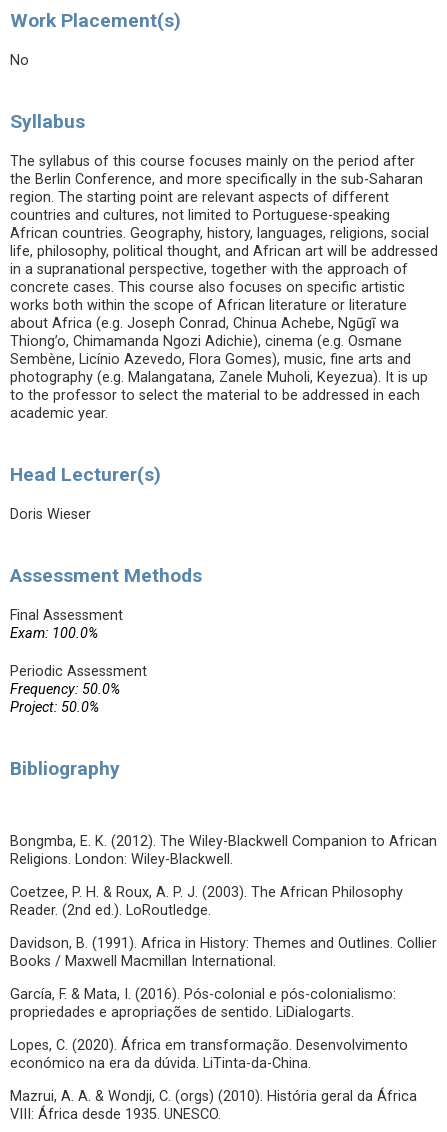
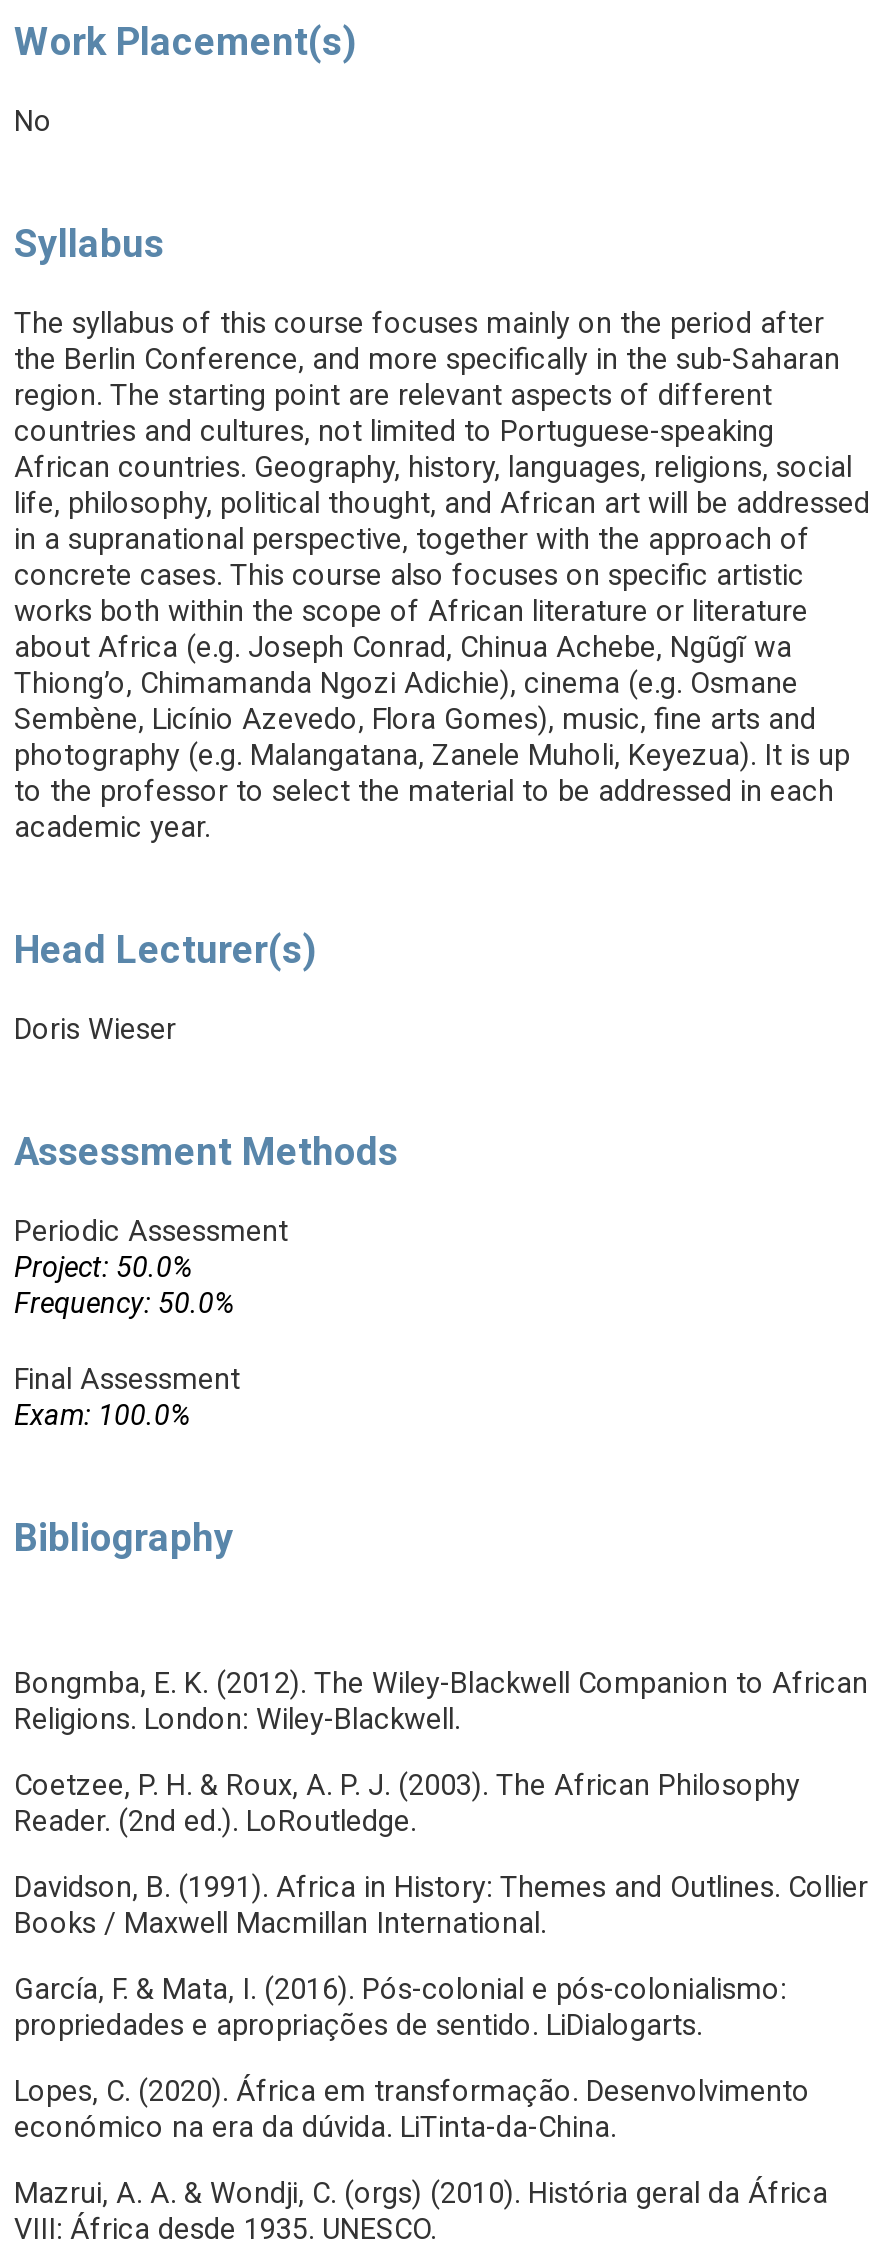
moved down: Final Assessment | Exam: 100.0%

moved up: Periodic Assessment | Frequency: 50.0% | Project: 50.0%
